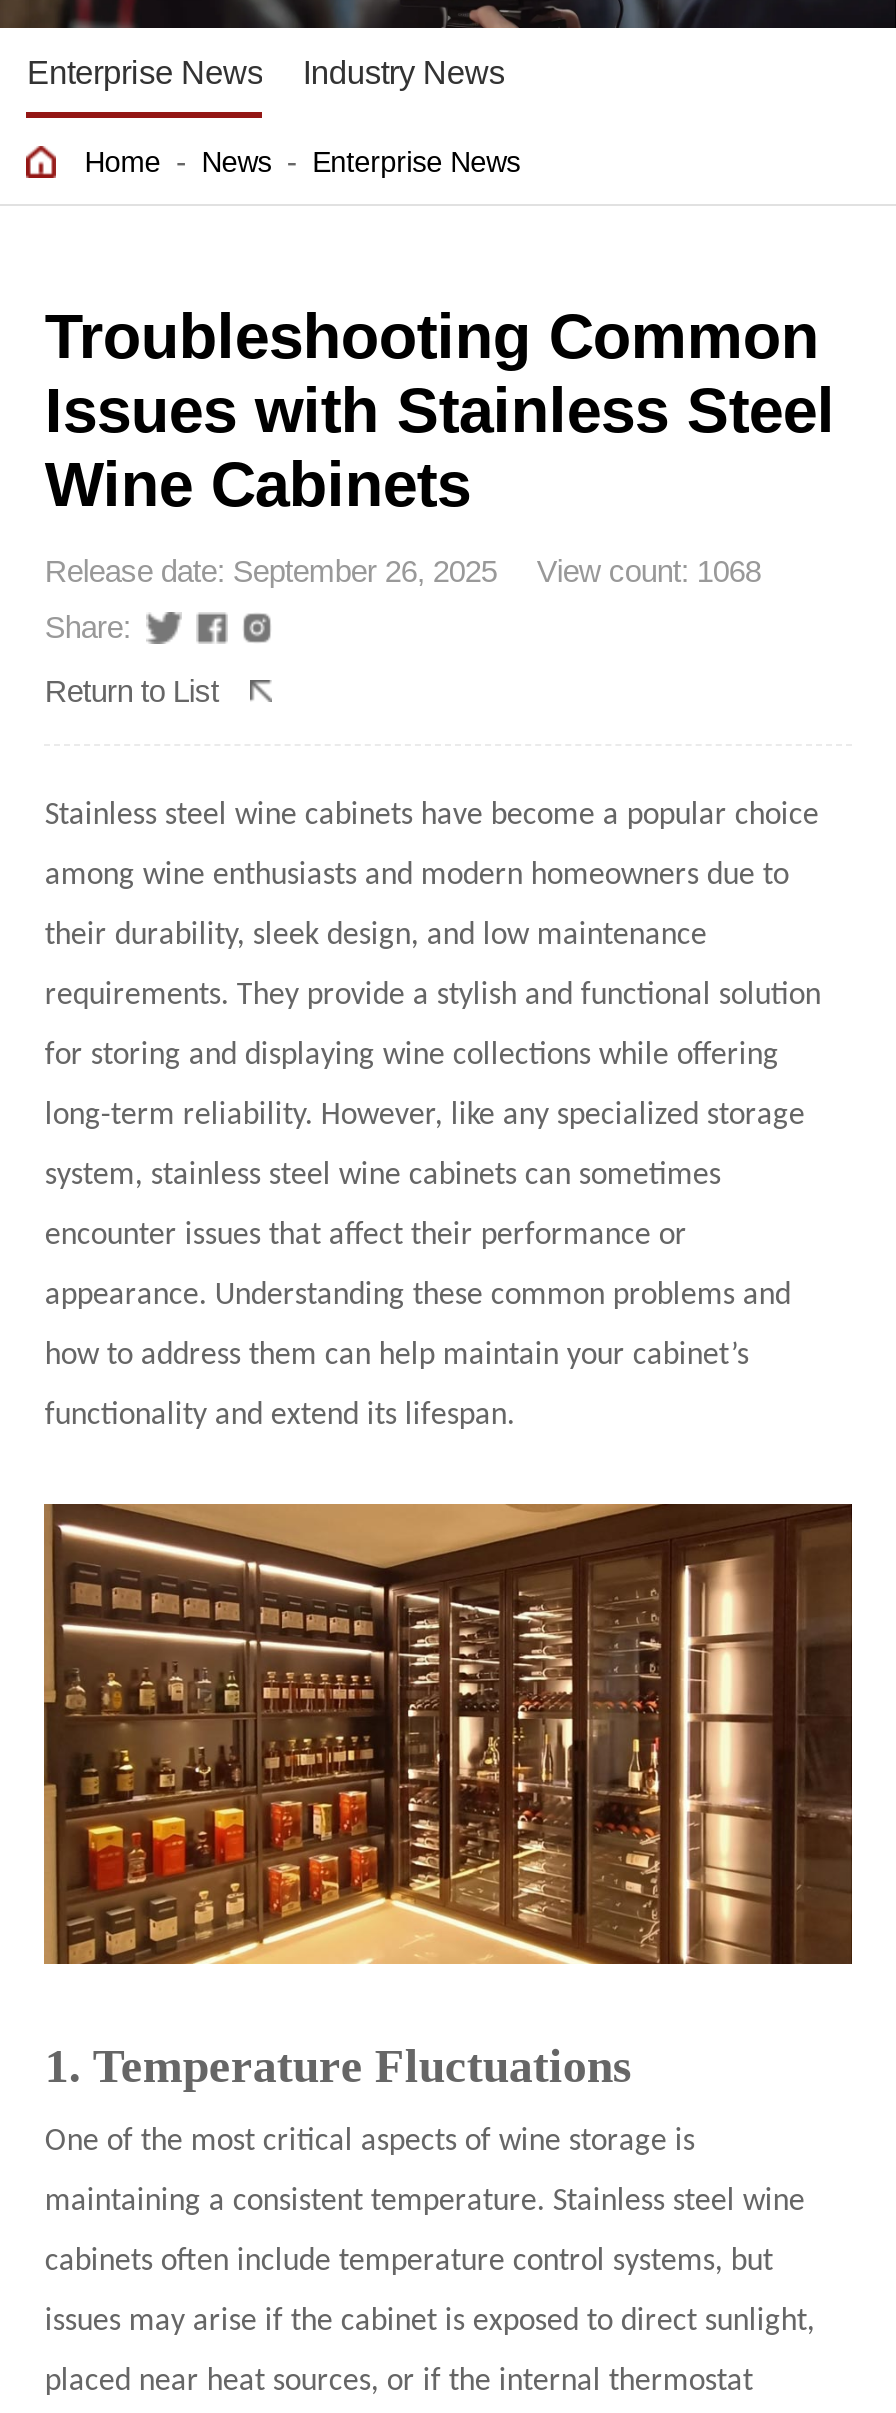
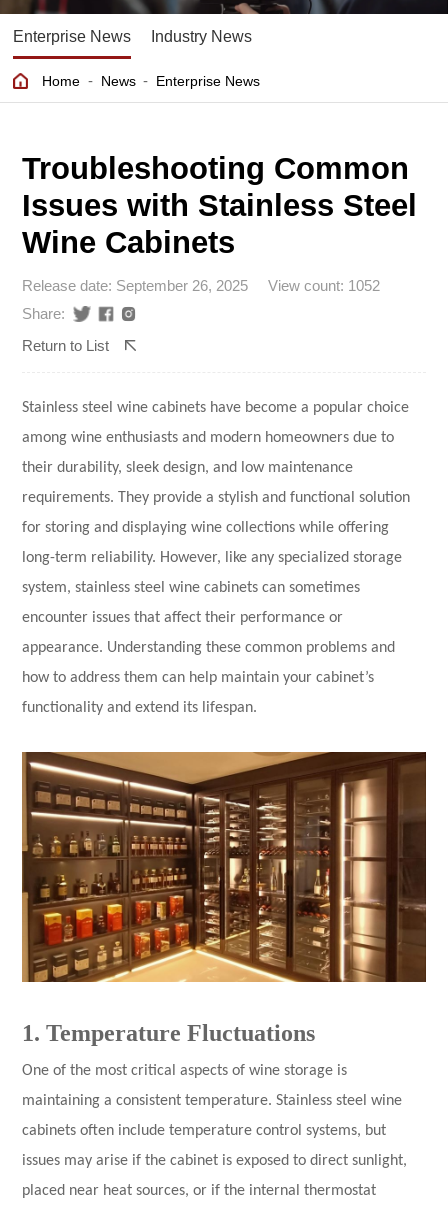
- Release date: September 26, 2025 View count: 1068
+ Release date: September 26, 2025 View count: 1052
